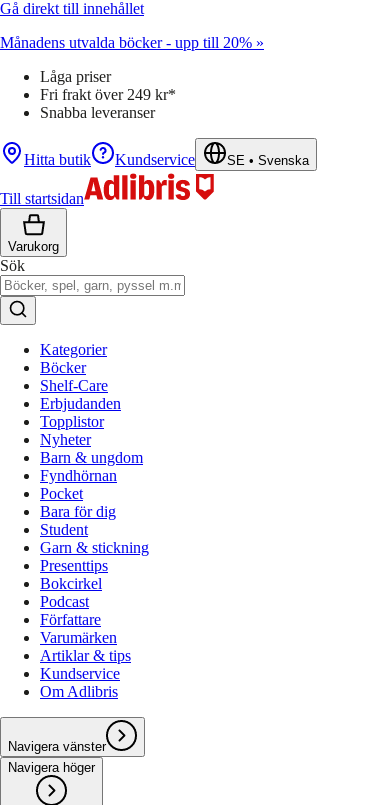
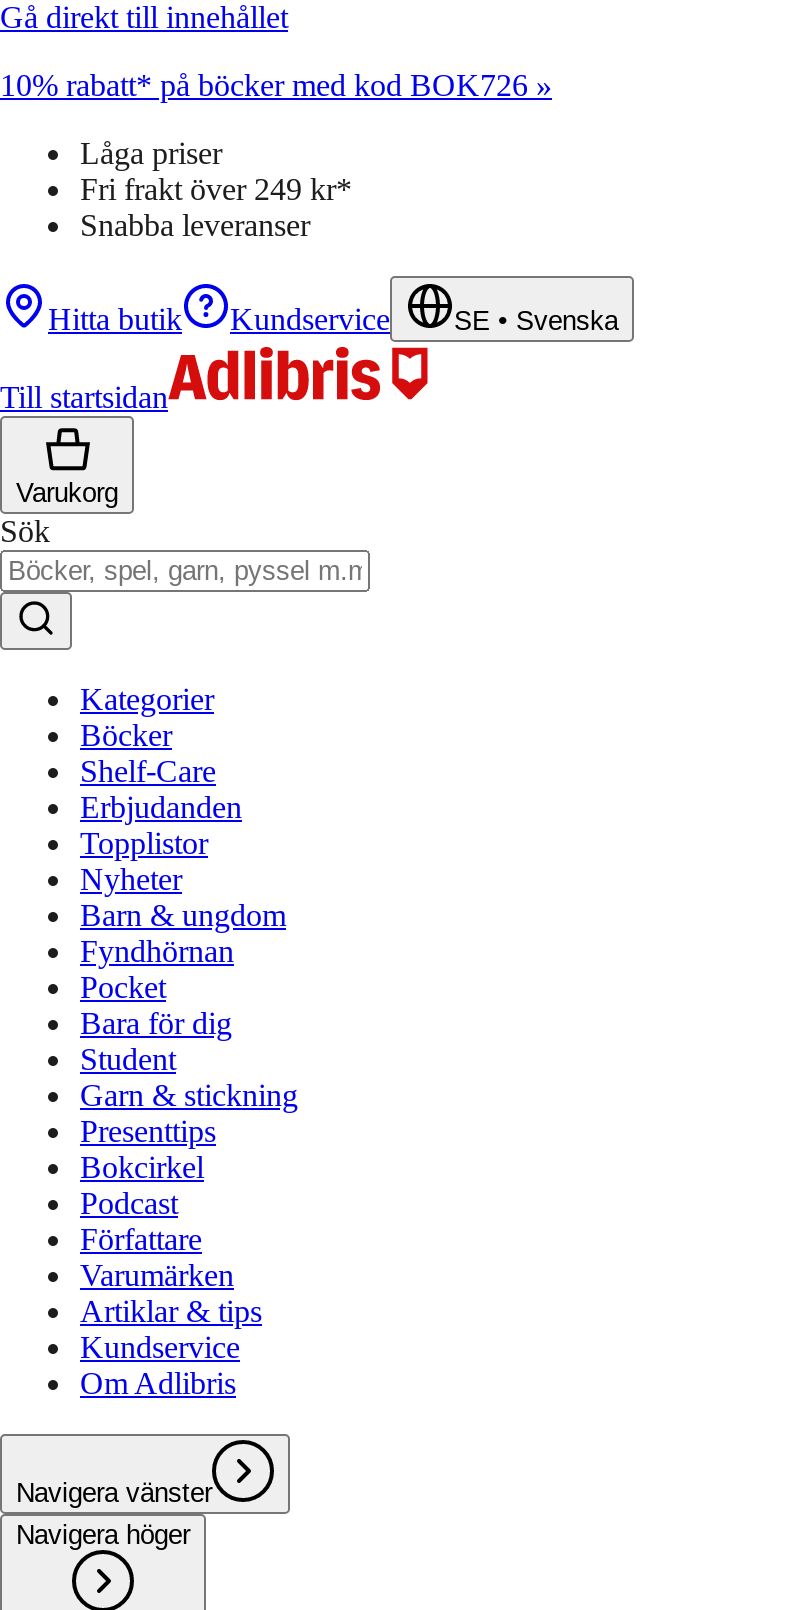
- Månadens utvalda böcker - upp till 20% »
+ 10% rabatt* på böcker med kod BOK726 »
